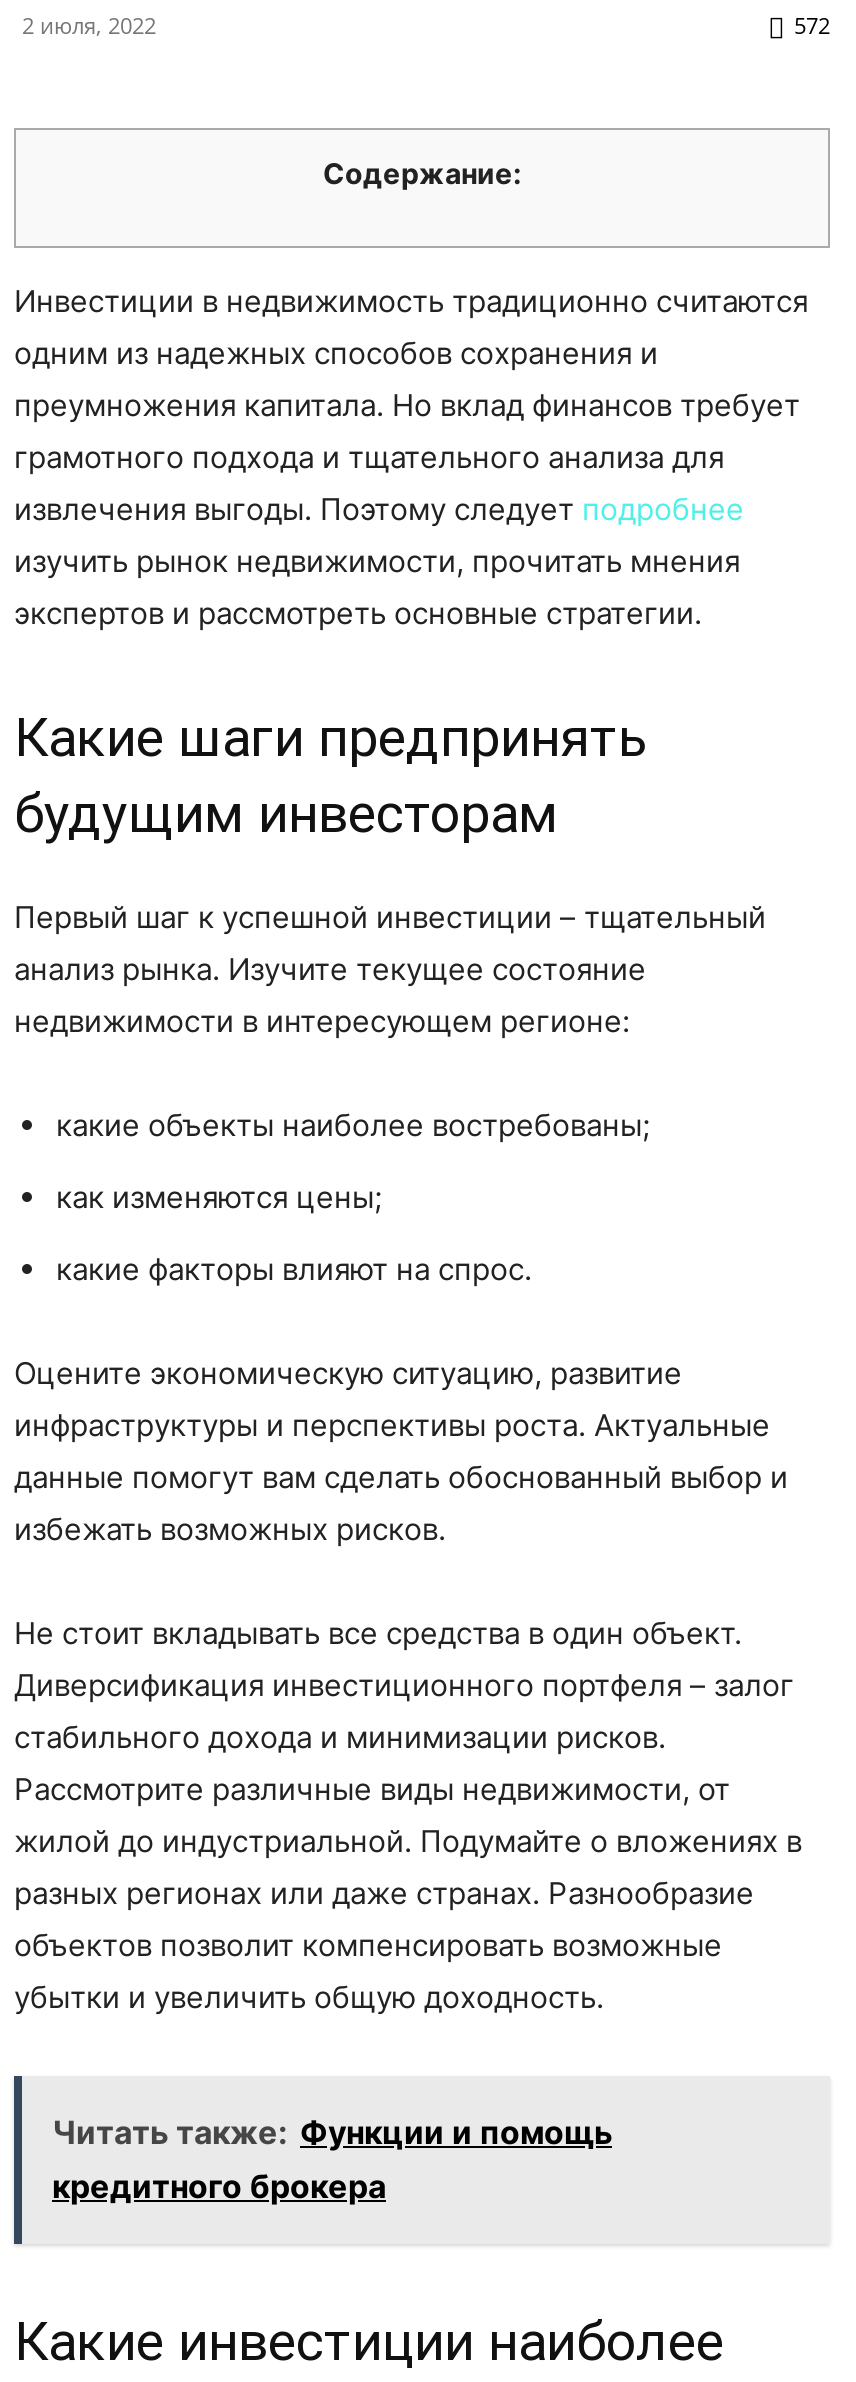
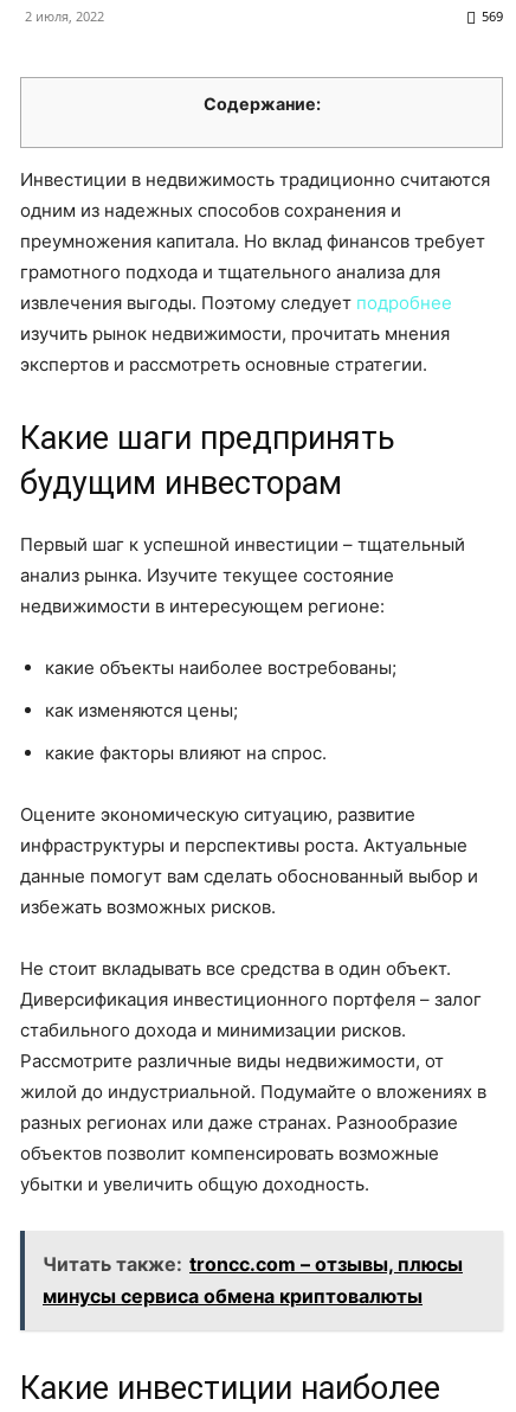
- 572
+ 569

- Читать также: Функции и помощь
- кредитного брокера
+ Читать также: troncc.com – отзывы, плюсы
+ минусы сервиса обмена криптовалюты
